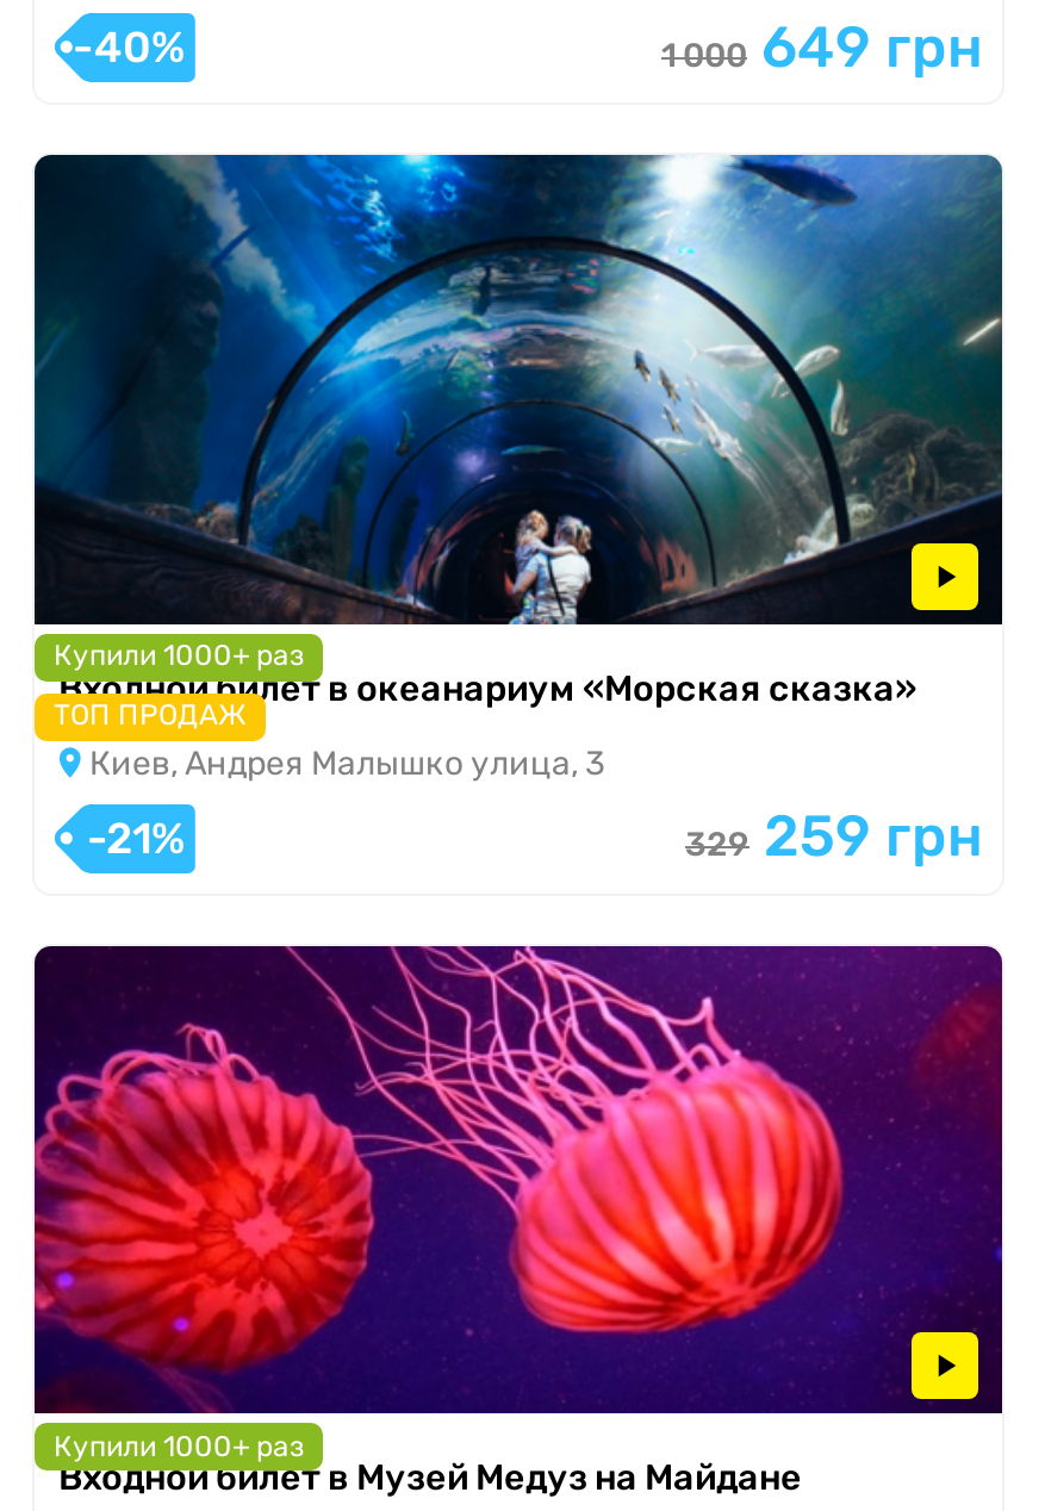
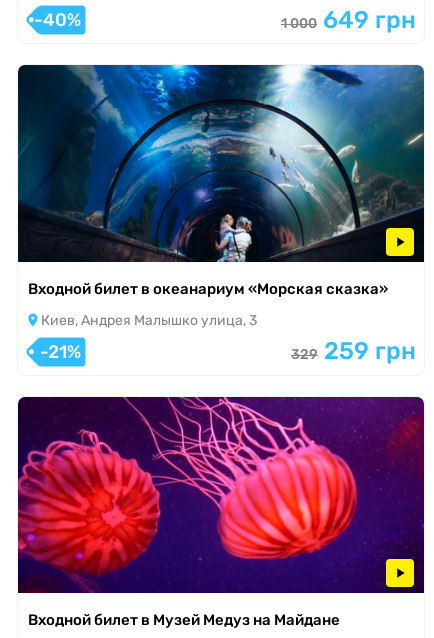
- Купили 1000+ раз
- ТОП ПРОДАЖ

- Купили 1000+ раз
